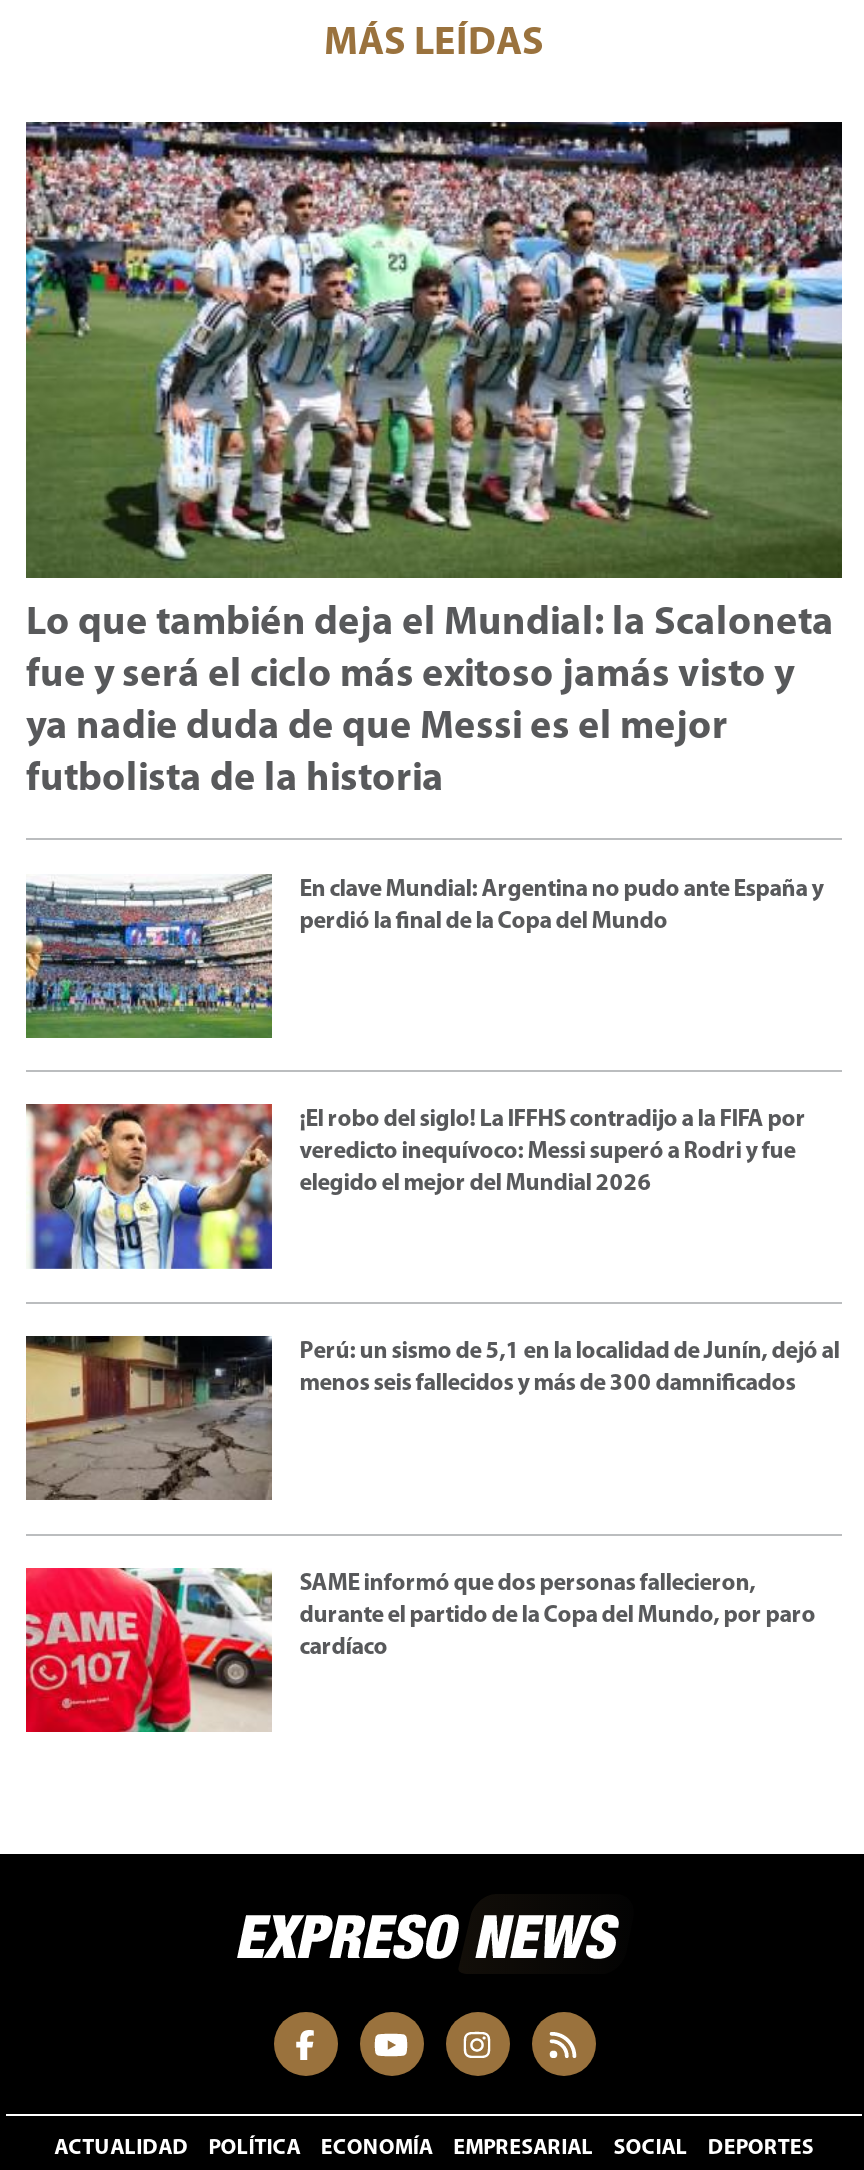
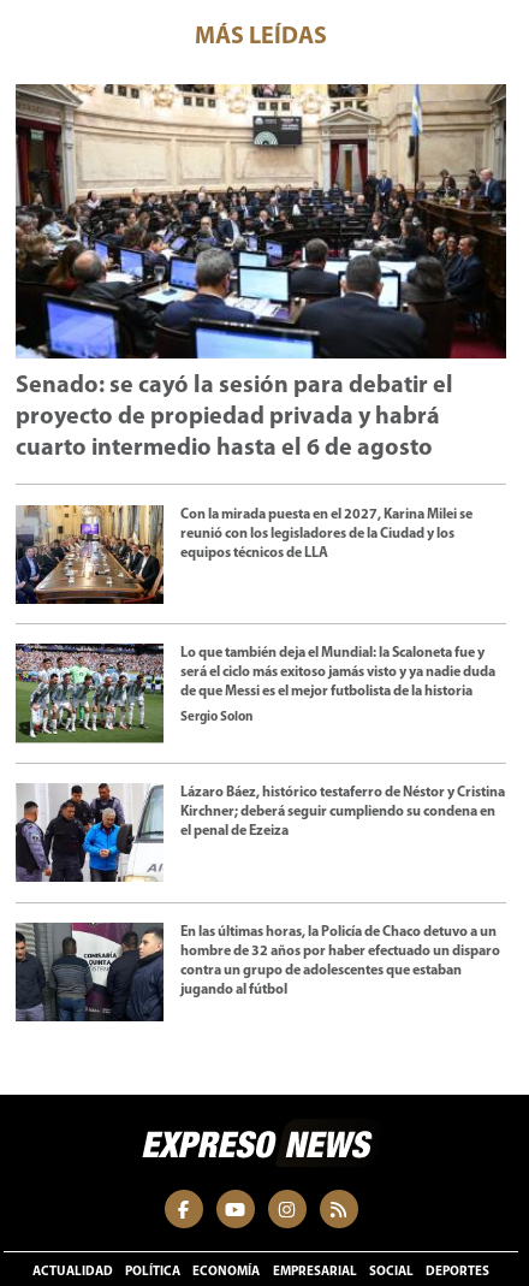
- [image]
- Lo que también deja el Mundial: la Scaloneta
- fue y será el ciclo más exitoso jamás visto y
- ya nadie duda de que Messi es el mejor
- futbolista de la historia
- En clave Mundial: Argentina no pudo ante España y
- perdió la final de la Copa del Mundo
+ [image]
+ Senado: se cayó la sesión para debatir el
+ proyecto de propiedad privada y habrá
+ cuarto intermedio hasta el 6 de agosto
+ Con la mirada puesta en el 2027, Karina Milei se
+ reunió con los legisladores de la Ciudad y los
+ equipos técnicos de LLA

- [image]
+ [image]

- [image]
- ¡El robo del siglo! La IFFHS contradijo a la FIFA por
- veredicto inequívoco: Messi superó a Rodri y fue
- elegido el mejor del Mundial 2026
+ [image]
+ Lo que también deja el Mundial: la Scaloneta fue y
+ será el ciclo más exitoso jamás visto y ya nadie duda
+ de que Messi es el mejor futbolista de la historia
+ Sergio Solon

- [image]
- Perú: un sismo de 5,1 en la localidad de Junín, dejó al
- menos seis fallecidos y más de 300 damnificados
+ [image]
+ Lázaro Báez, histórico testaferro de Néstor y Cristina
+ Kirchner; deberá seguir cumpliendo su condena en
+ el penal de Ezeiza

- [image]
- SAME informó que dos personas fallecieron,
- durante el partido de la Copa del Mundo, por paro
- cardíaco
+ [image]
+ En las últimas horas, la Policía de Chaco detuvo a un
+ hombre de 32 años por haber efectuado un disparo
+ contra un grupo de adolescentes que estaban
+ jugando al fútbol
